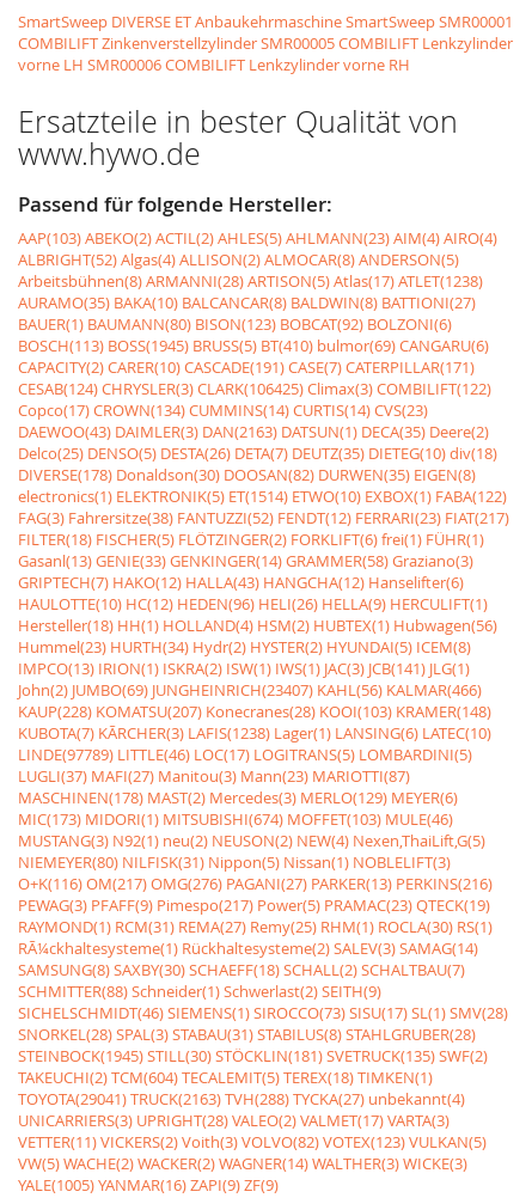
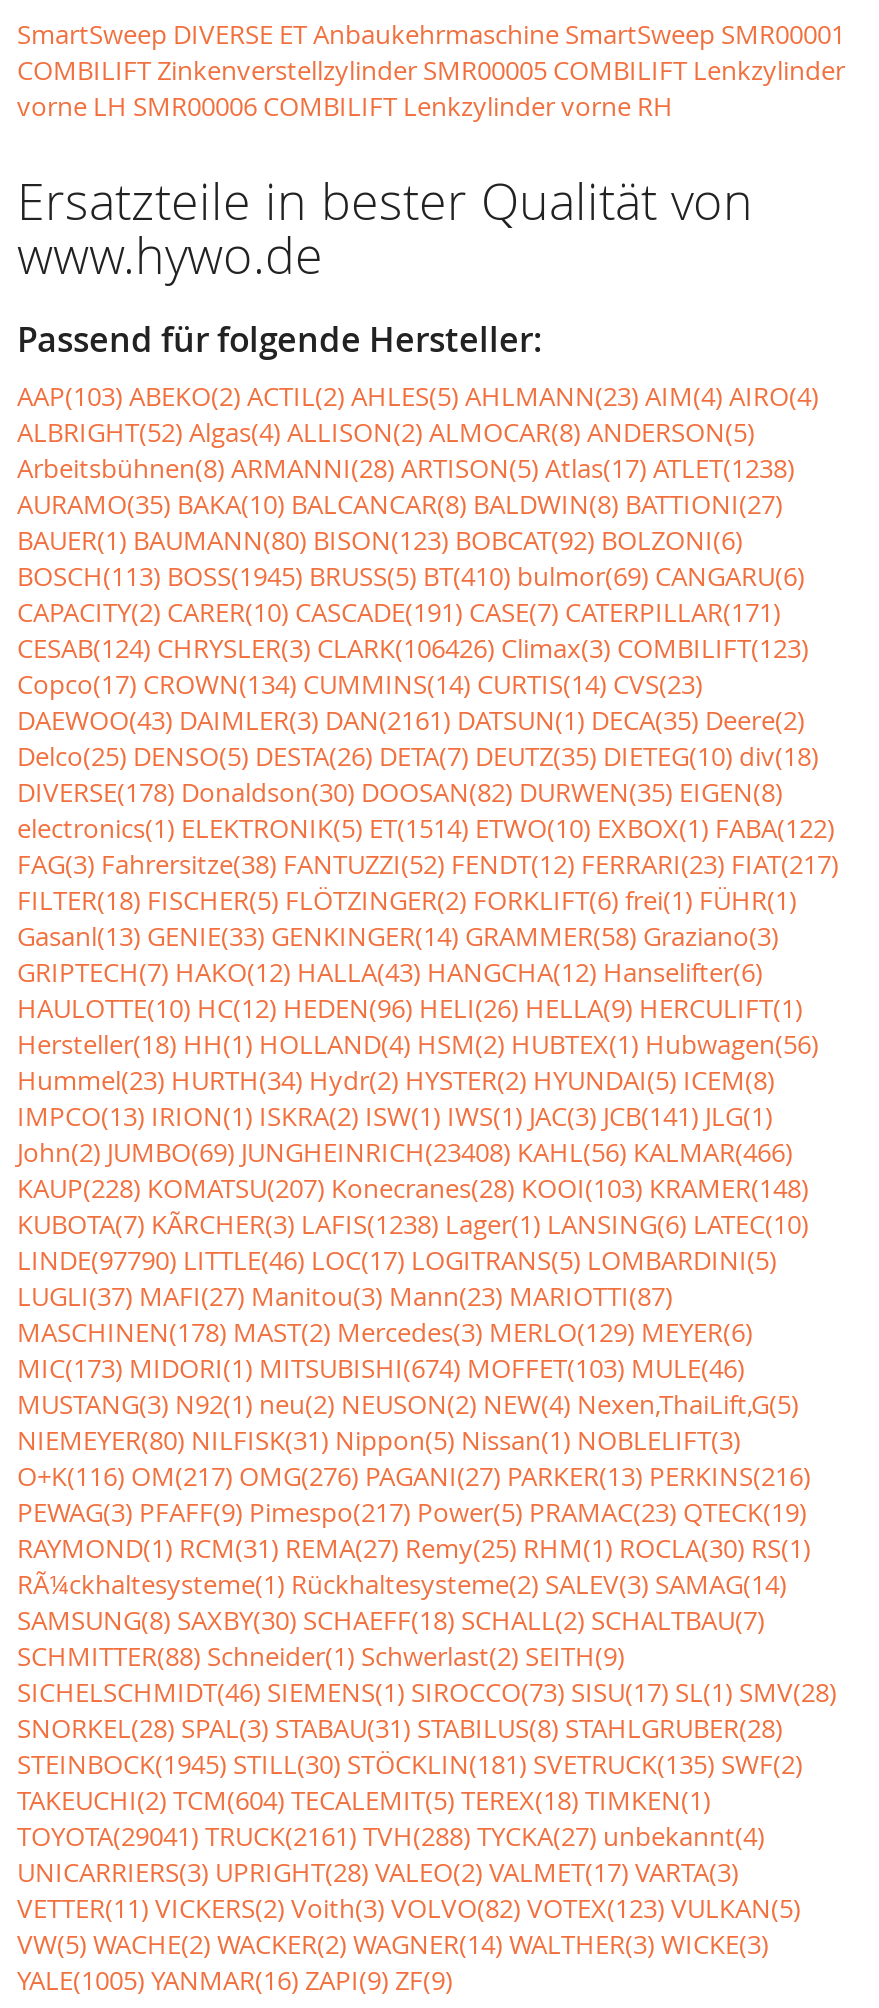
- CESAB(124) CHRYSLER(3) CLARK(106425) Climax(3) COMBILIFT(122)
+ CESAB(124) CHRYSLER(3) CLARK(106426) Climax(3) COMBILIFT(123)

- DAEWOO(43) DAIMLER(3) DAN(2163) DATSUN(1) DECA(35) Deere(2)
+ DAEWOO(43) DAIMLER(3) DAN(2161) DATSUN(1) DECA(35) Deere(2)

- John(2) JUMBO(69) JUNGHEINRICH(23407) KAHL(56) KALMAR(466)
+ John(2) JUMBO(69) JUNGHEINRICH(23408) KAHL(56) KALMAR(466)

- LINDE(97789) LITTLE(46) LOC(17) LOGITRANS(5) LOMBARDINI(5)
+ LINDE(97790) LITTLE(46) LOC(17) LOGITRANS(5) LOMBARDINI(5)

- TOYOTA(29041) TRUCK(2163) TVH(288) TYCKA(27) unbekannt(4)
+ TOYOTA(29041) TRUCK(2161) TVH(288) TYCKA(27) unbekannt(4)
